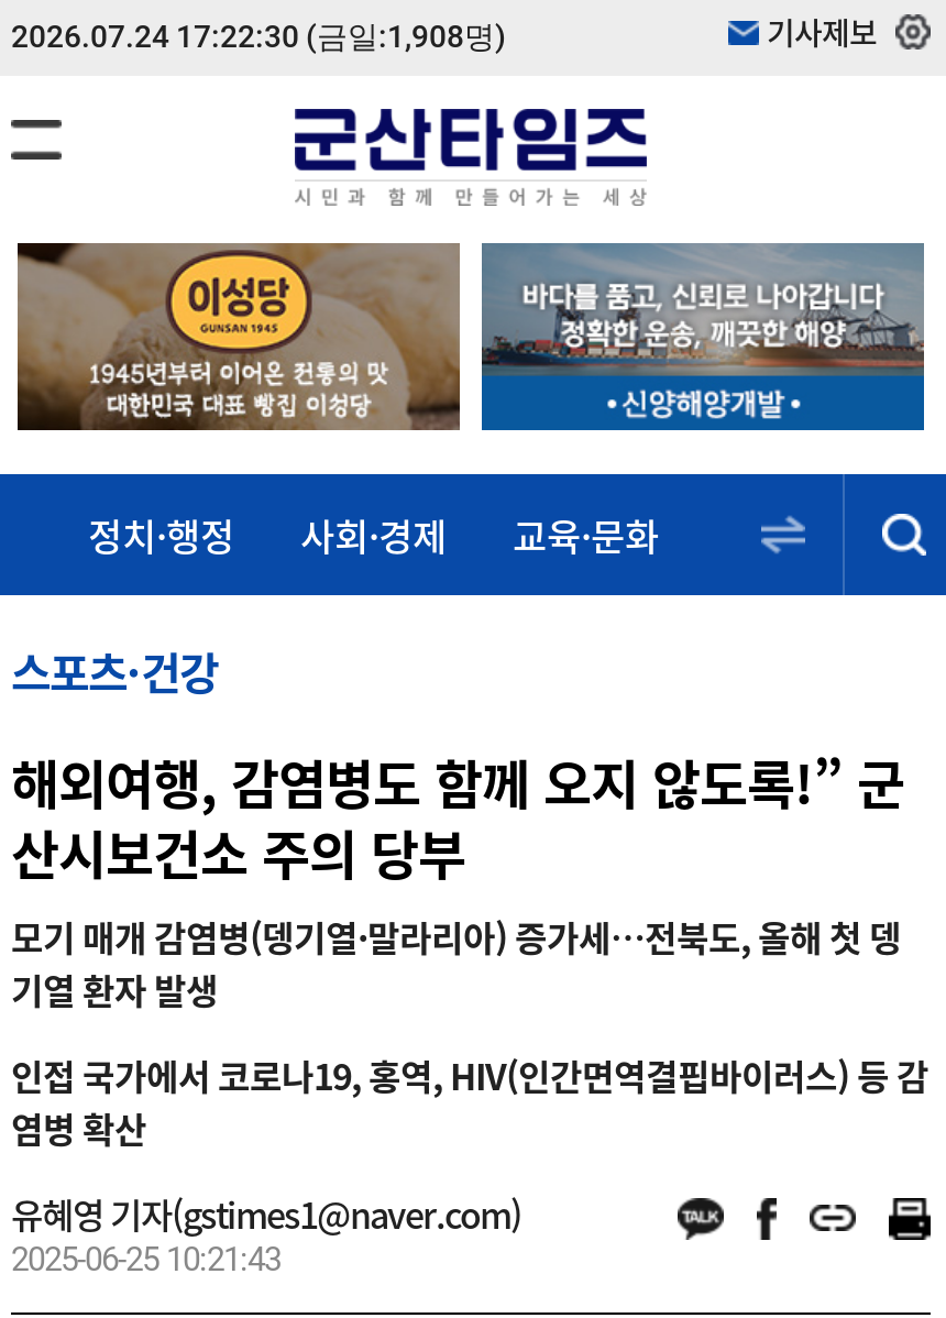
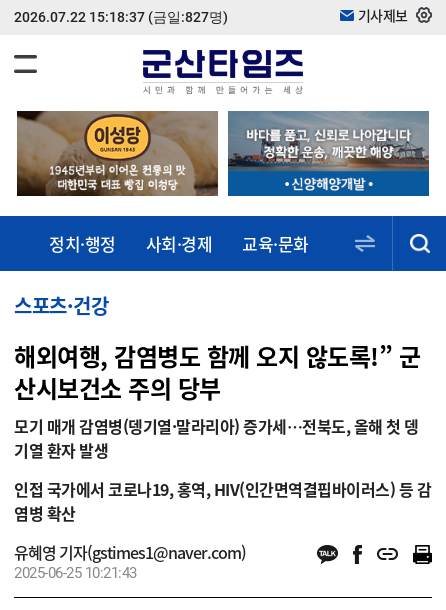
- 2026.07.24 17:22:30 (금일:1,908명)
+ 2026.07.22 15:18:37 (금일:827명)
